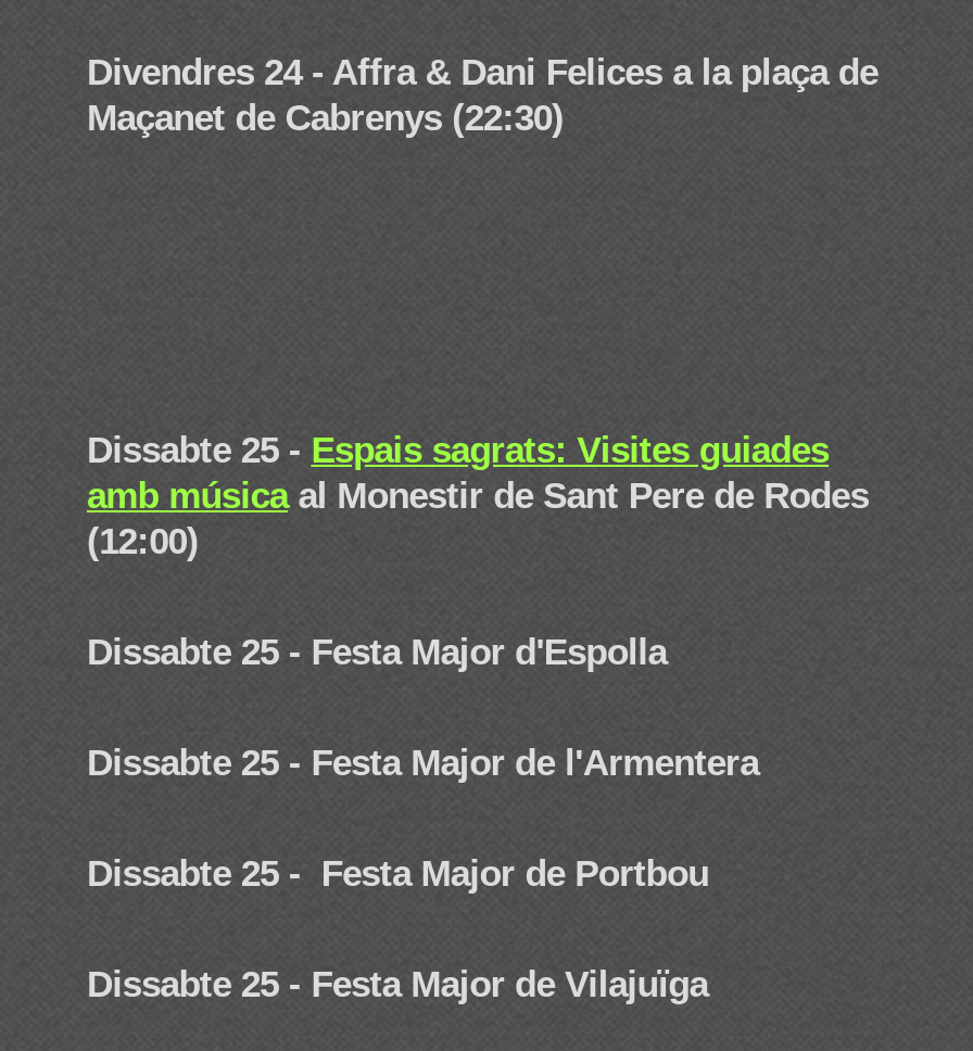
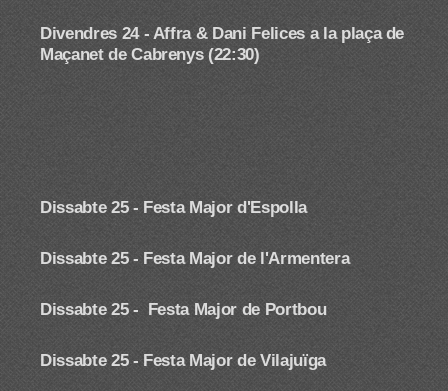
- Dissabte 25 - Espais sagrats: Visites guiades
- amb música al Monestir de Sant Pere de Rodes
- (12:00)
